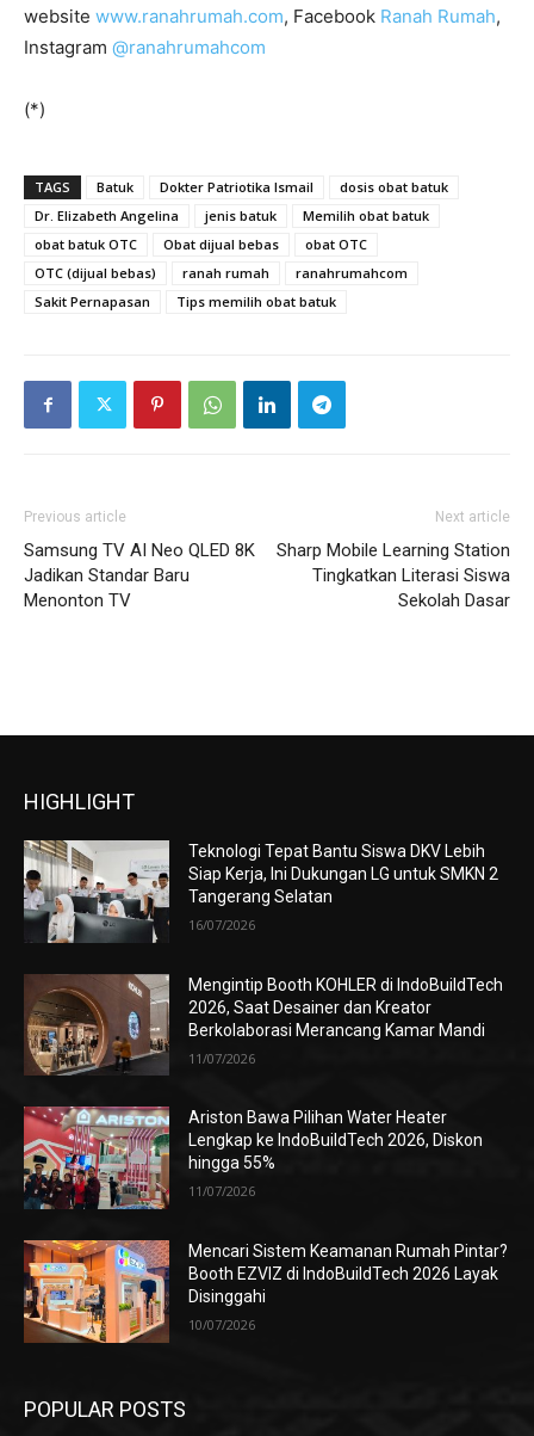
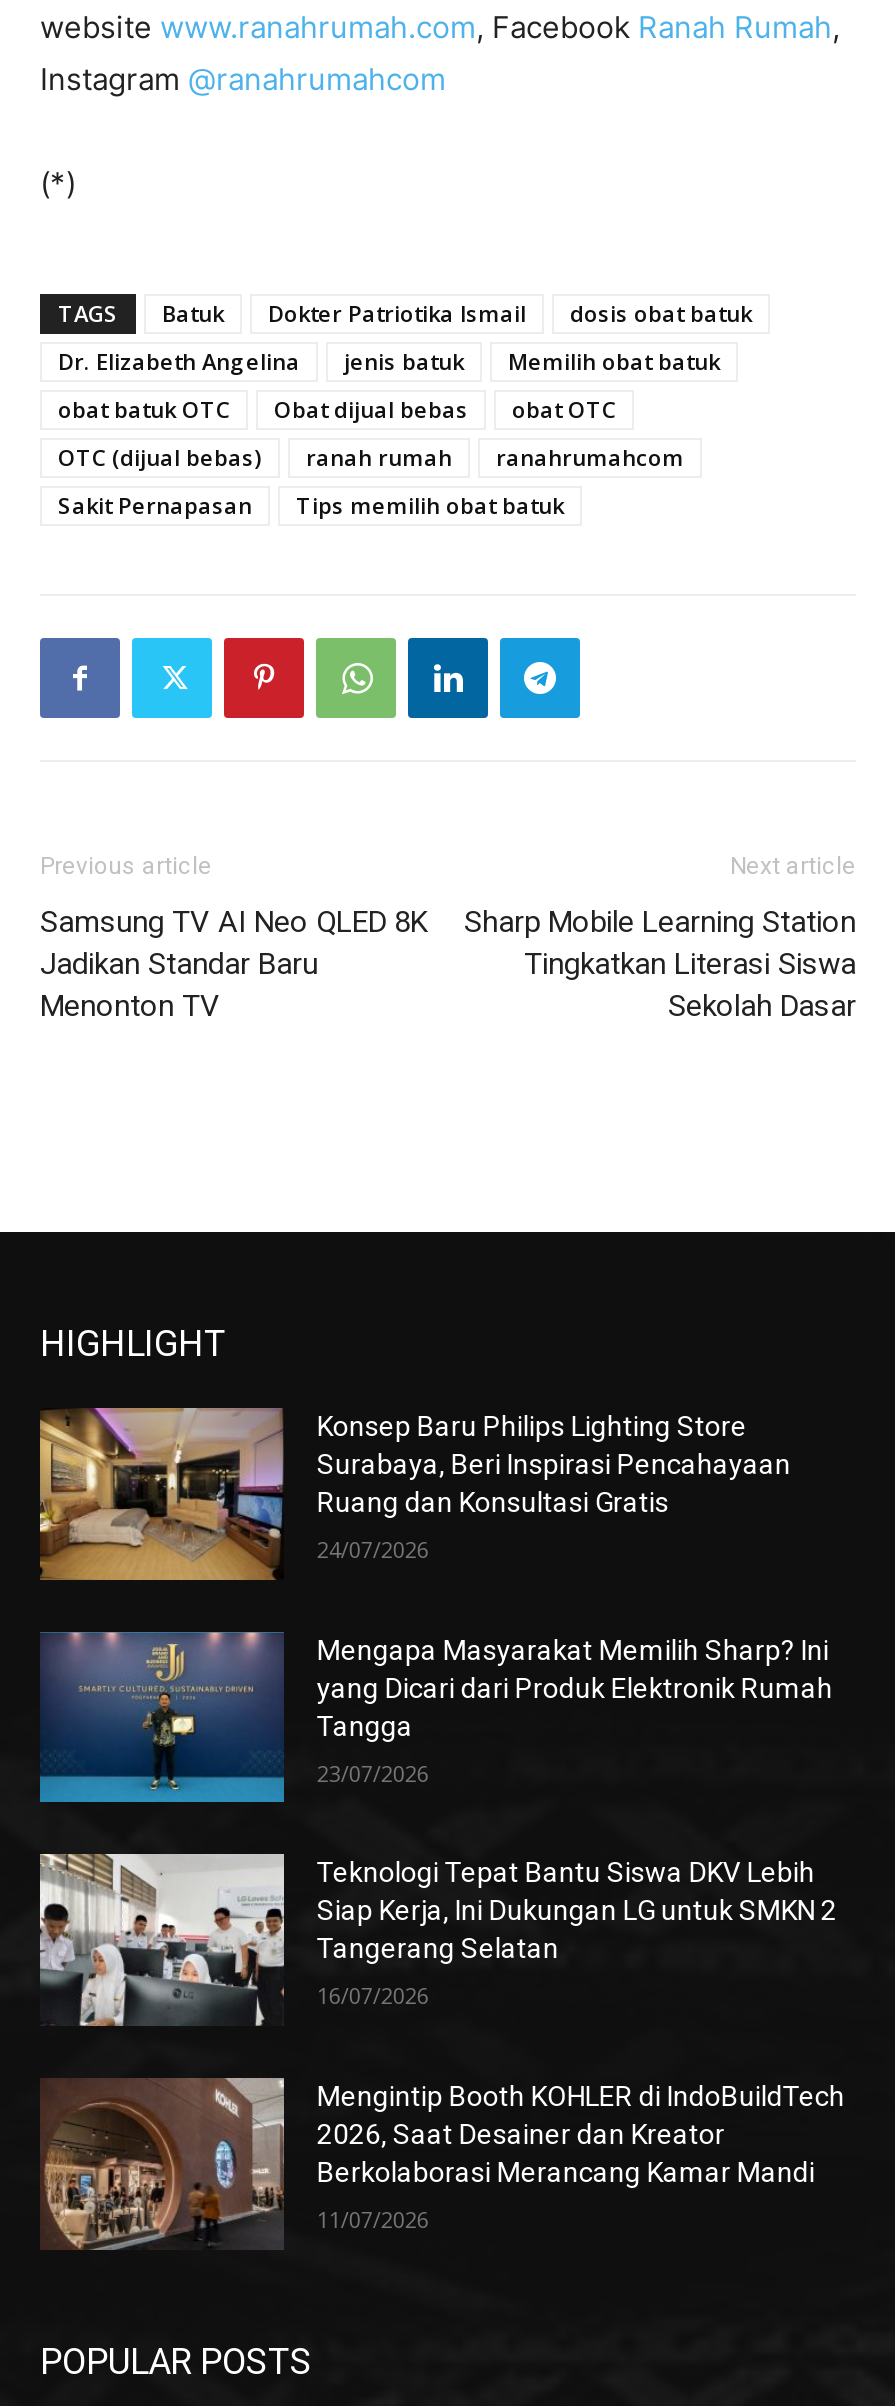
+ [image]
+ Konsep Baru Philips Lighting Store
+ Surabaya, Beri Inspirasi Pencahayaan
+ Ruang dan Konsultasi Gratis
+ 24/07/2026
+ Mengapa Masyarakat Memilih Sharp? Ini
+ yang Dicari dari Produk Elektronik Rumah
+ Tangga
+ 23/07/2026

+ [image]

moved down: [image] | Teknologi Tepat Bantu Siswa DKV Lebih | Siap Kerja, Ini Dukungan LG untuk SMKN 2 | ... | Berkolaborasi Merancang Kamar Mandi | 11/07/2026

- [image]
- Ariston Bawa Pilihan Water Heater
- Lengkap ke IndoBuildTech 2026, Diskon
- hingga 55%
- 11/07/2026
- Mencari Sistem Keamanan Rumah Pintar?
- Booth EZVIZ di IndoBuildTech 2026 Layak
- Disinggahi
- 10/07/2026

- [image]
